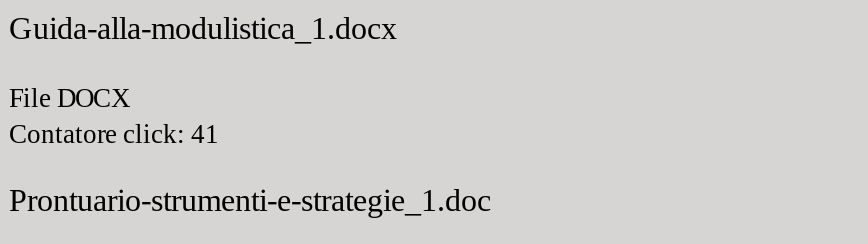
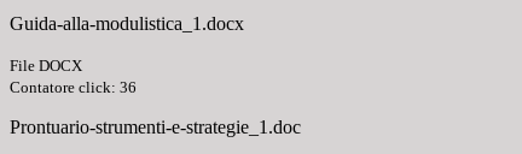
- Contatore click: 41
+ Contatore click: 36
